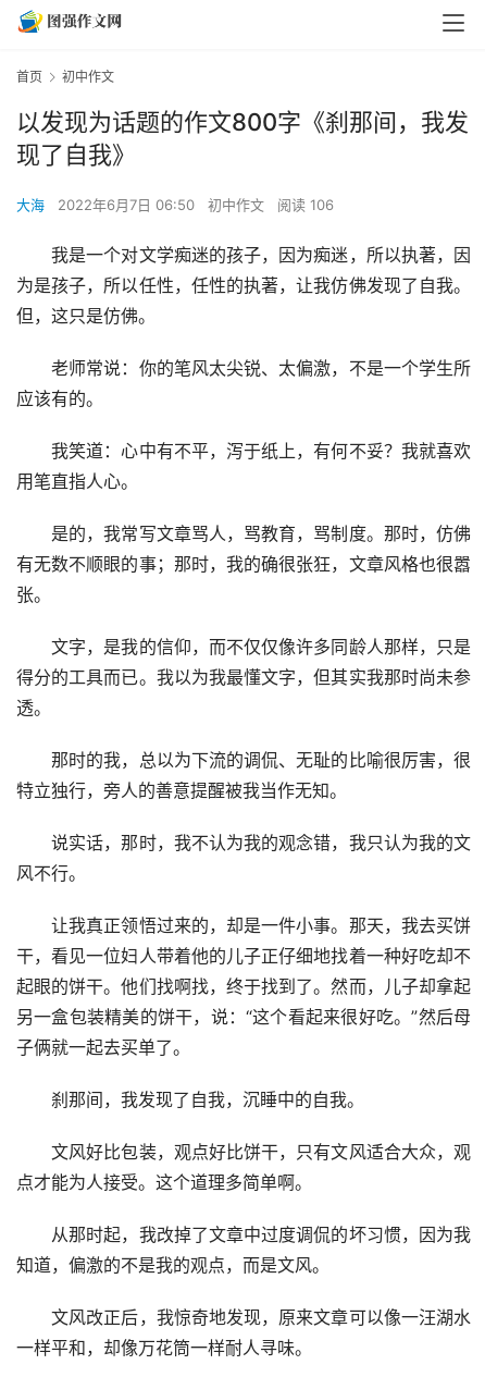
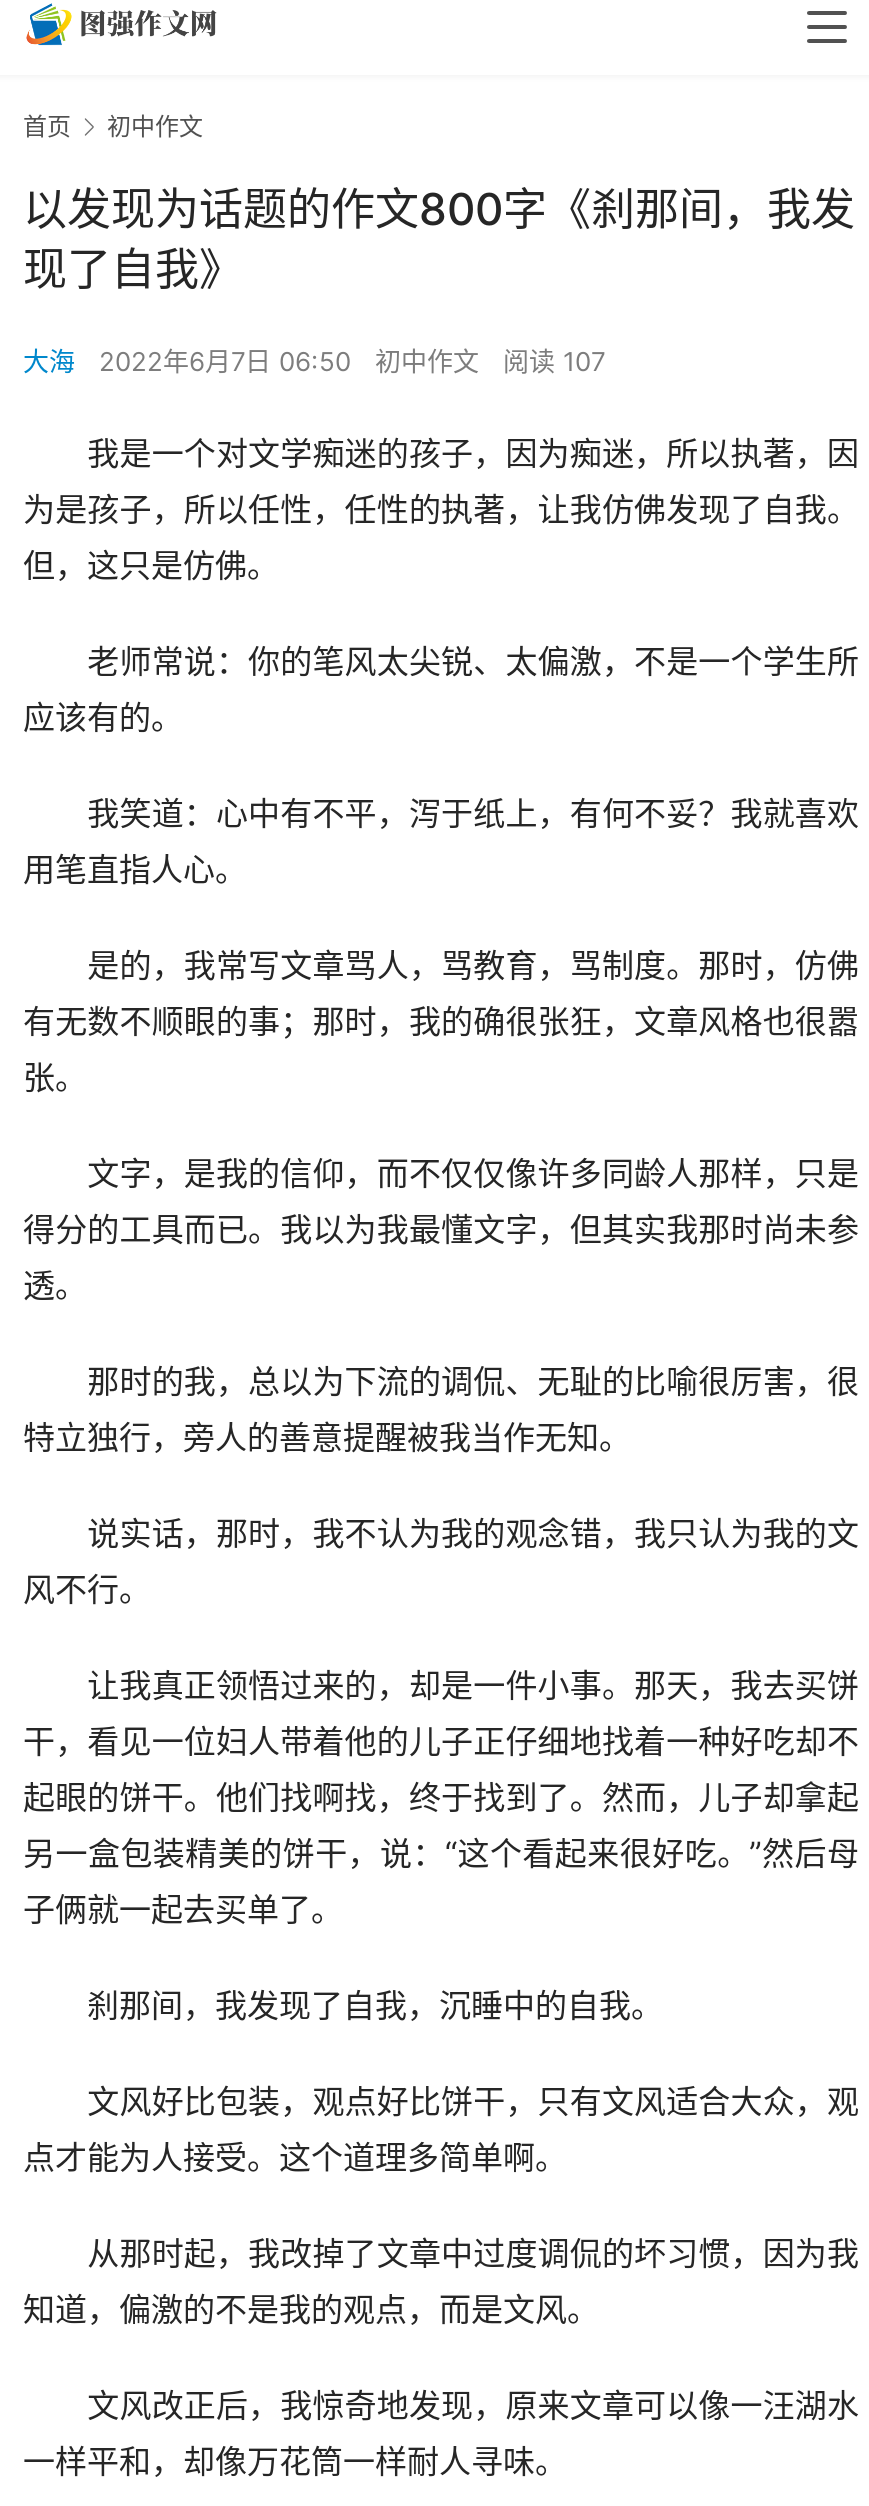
- 大海 2022年6月7日 06:50 初中作文 阅读 106
+ 大海 2022年6月7日 06:50 初中作文 阅读 107
